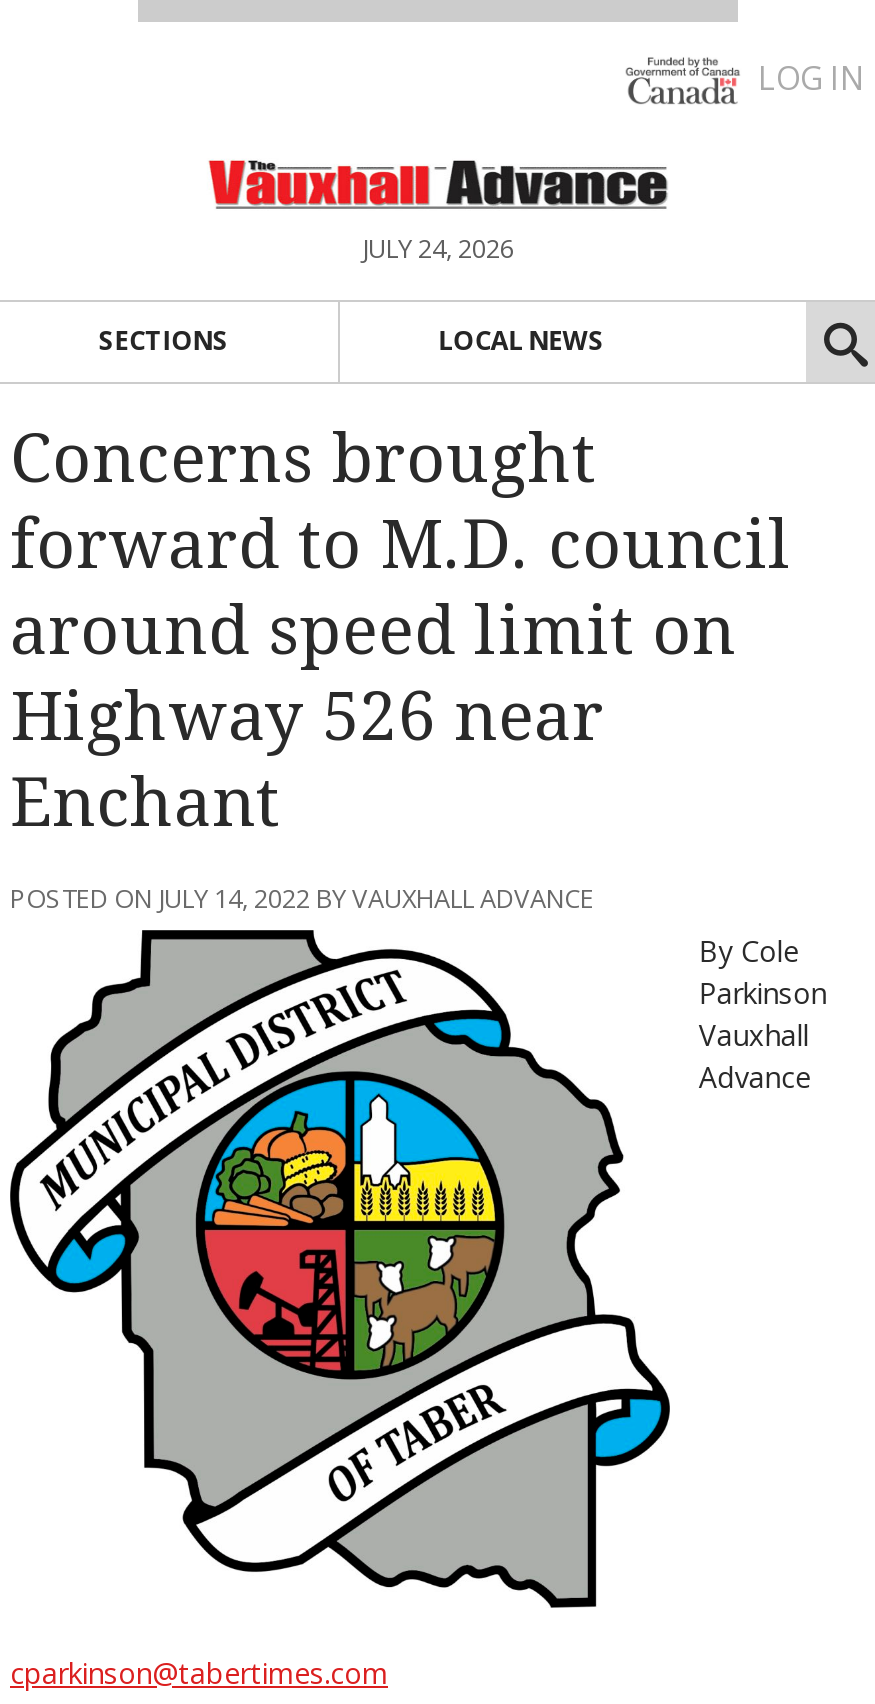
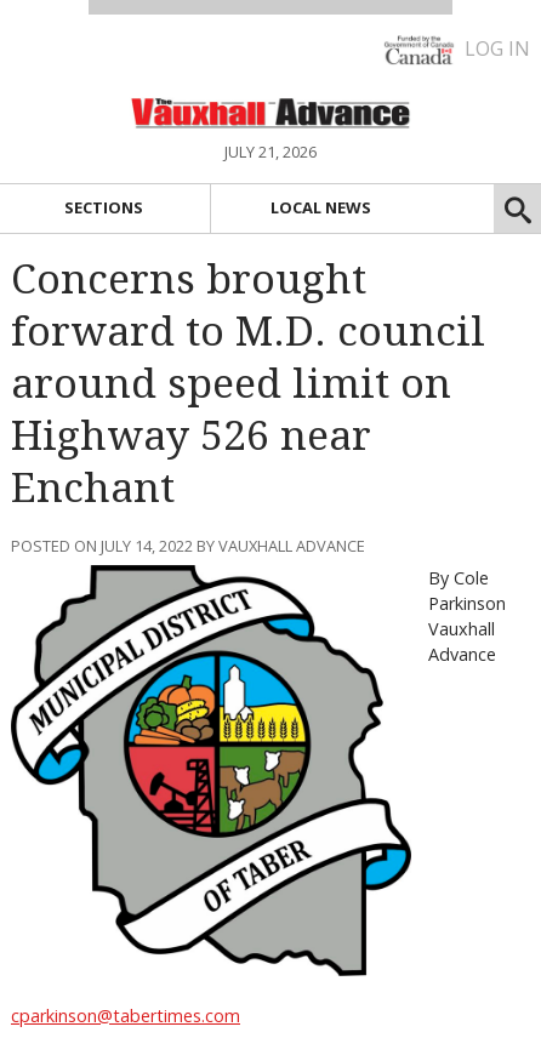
- JULY 24, 2026
+ JULY 21, 2026
